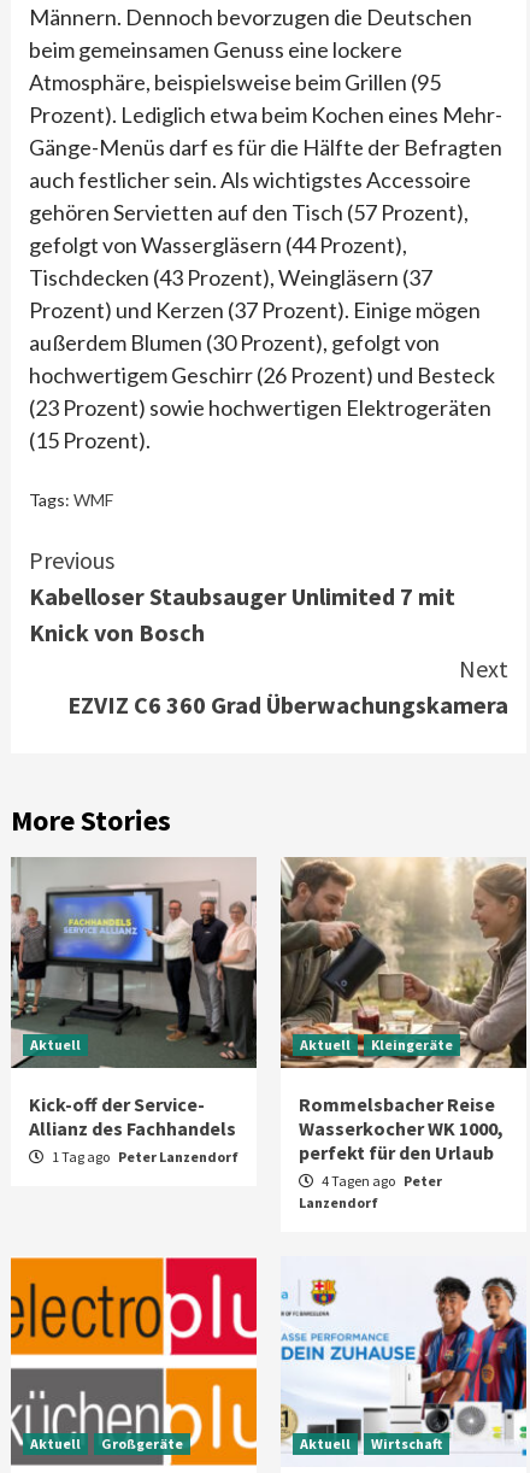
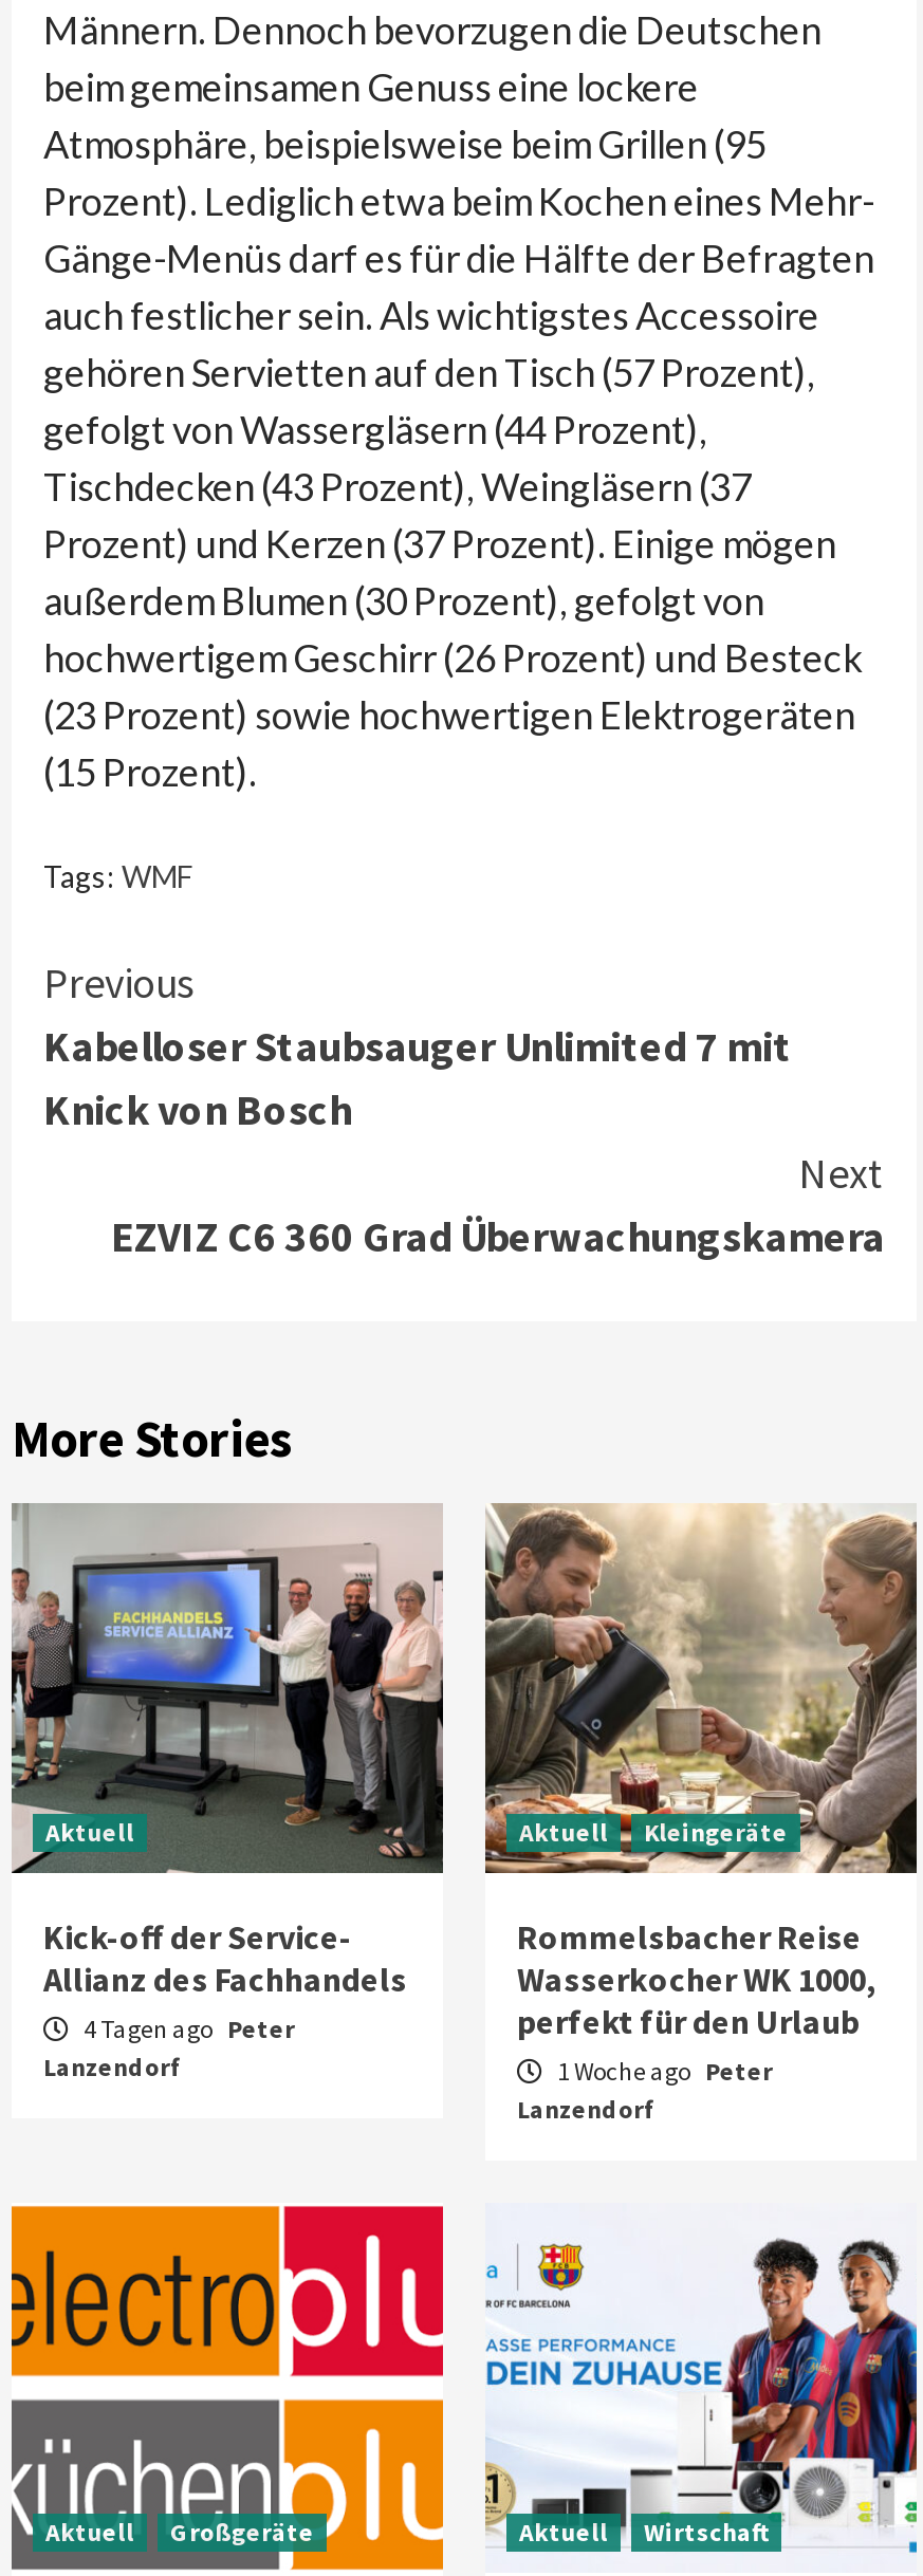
- 1 Tag ago Peter Lanzendorf
+ Lanzendorf

moved up: 4 Tagen ago Peter

+ 1 Woche ago Peter
